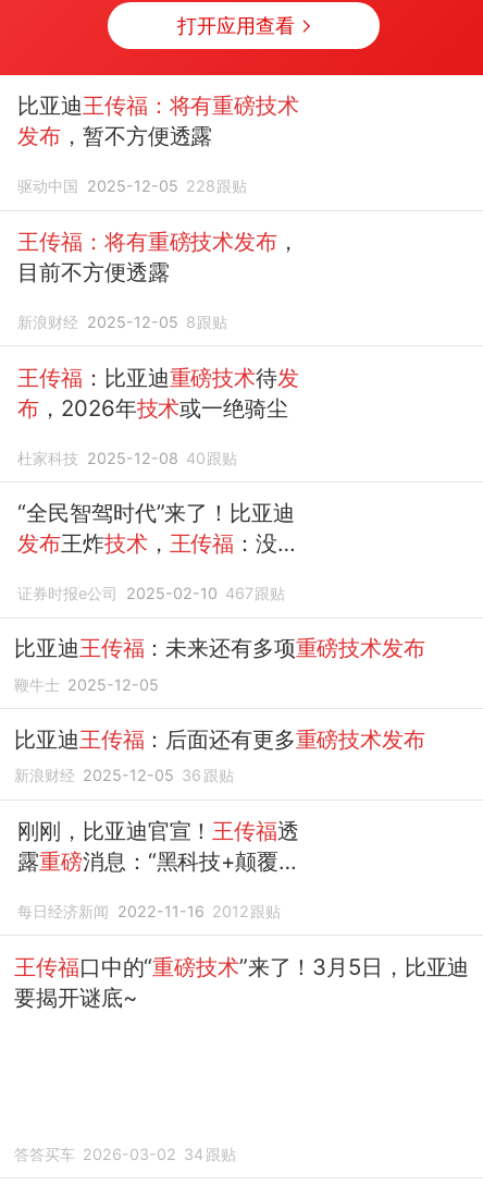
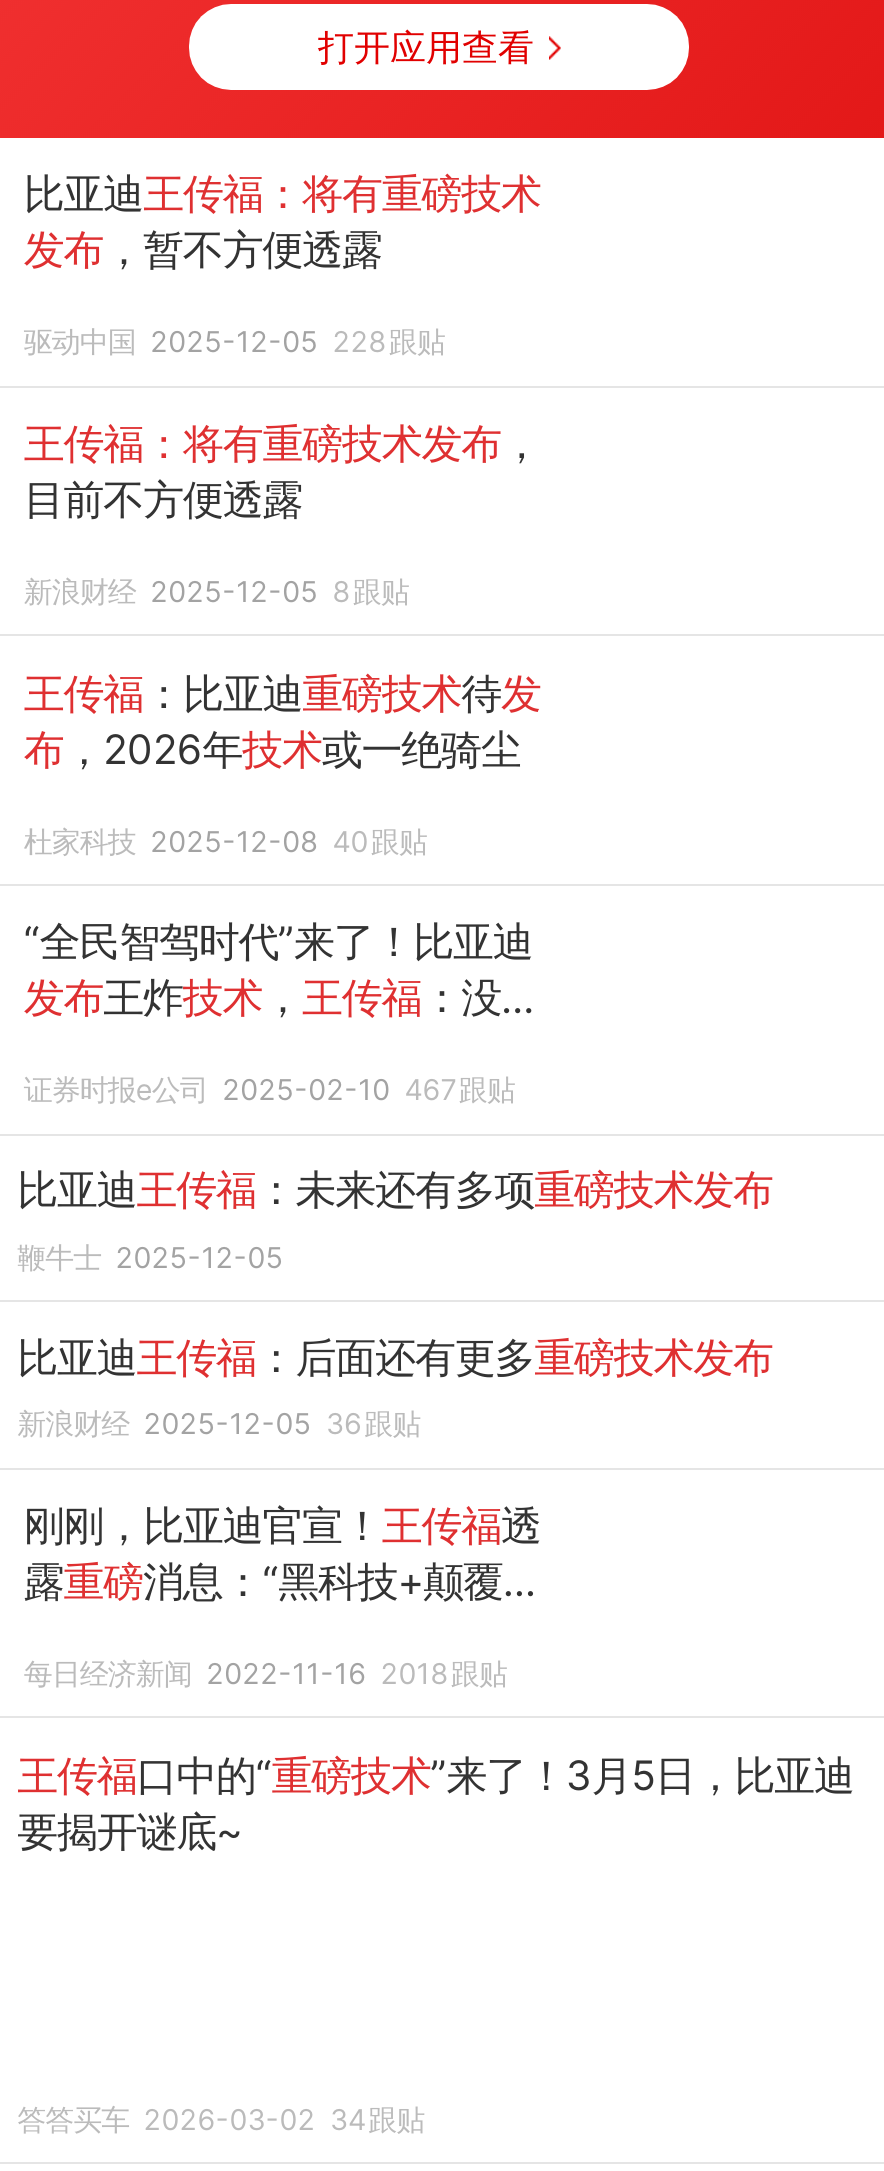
- 每日经济新闻 2022-11-16 2012 跟贴
+ 每日经济新闻 2022-11-16 2018 跟贴
